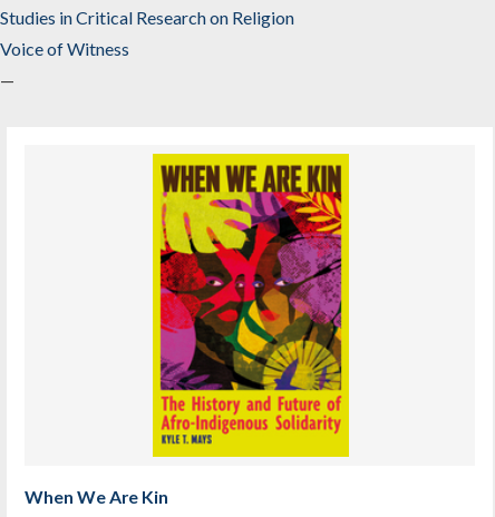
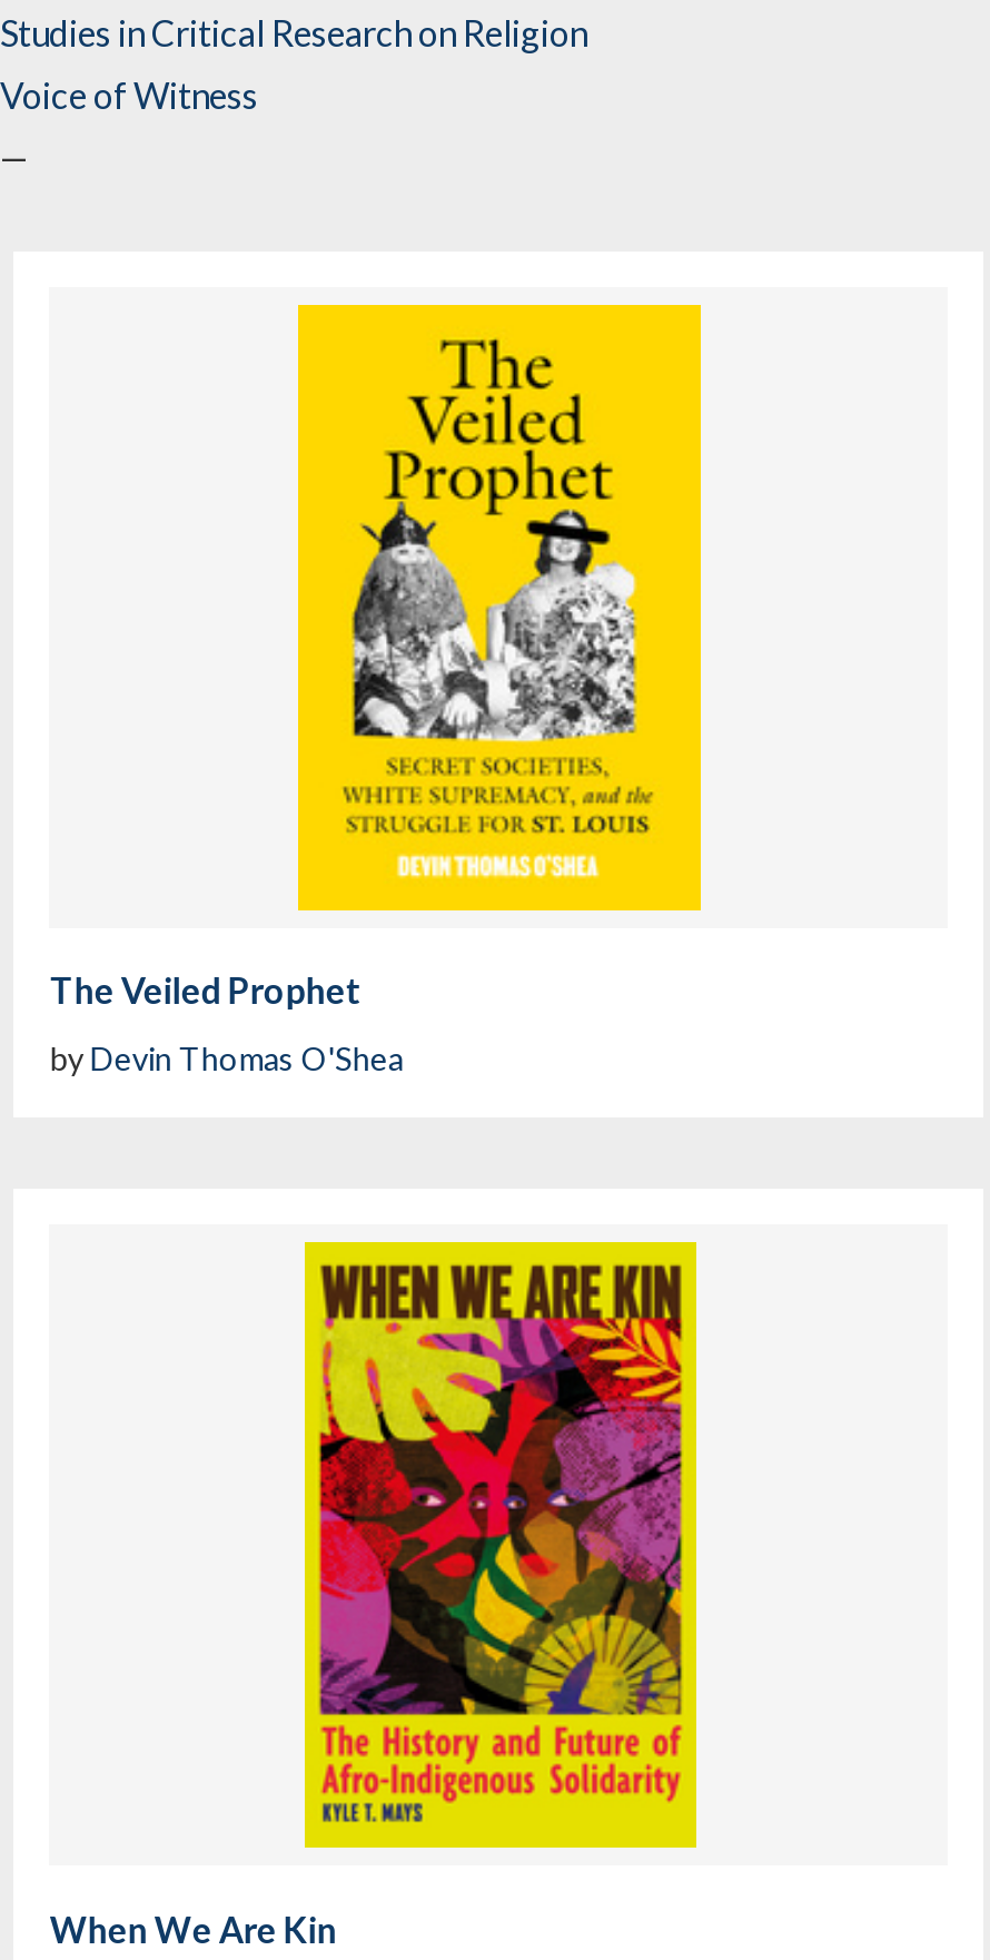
+ [image]
+ The Veiled Prophet
+ by Devin Thomas O'Shea
